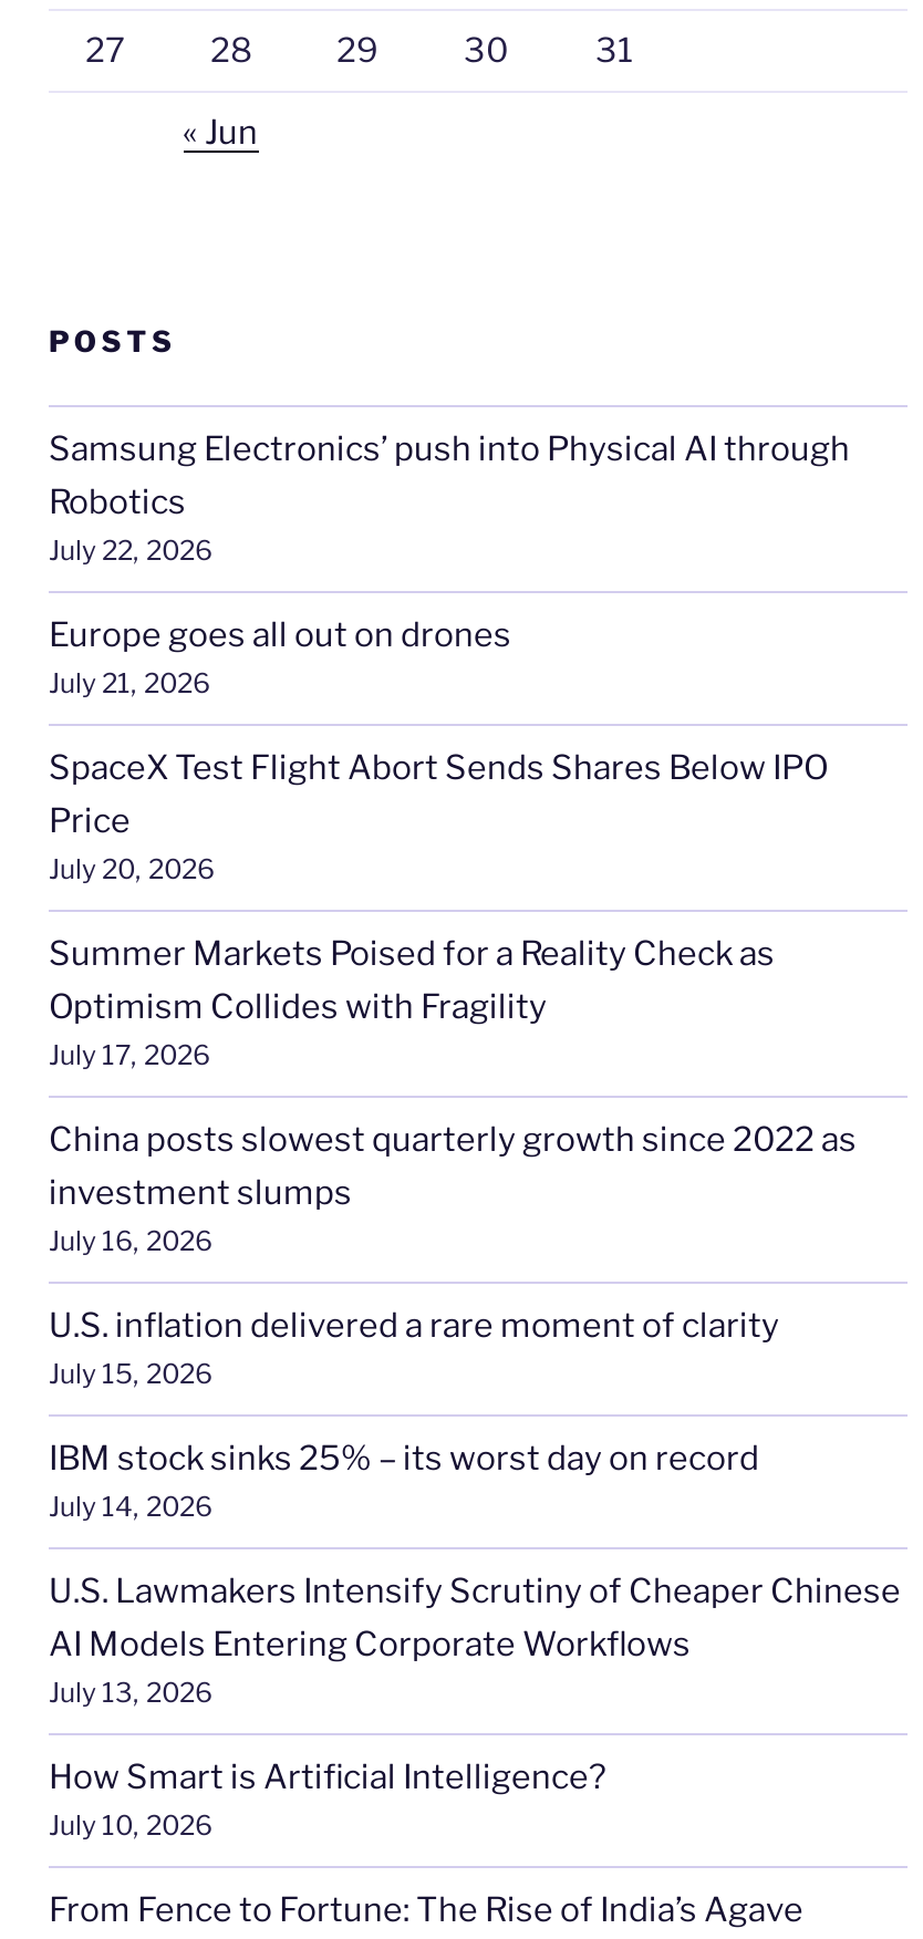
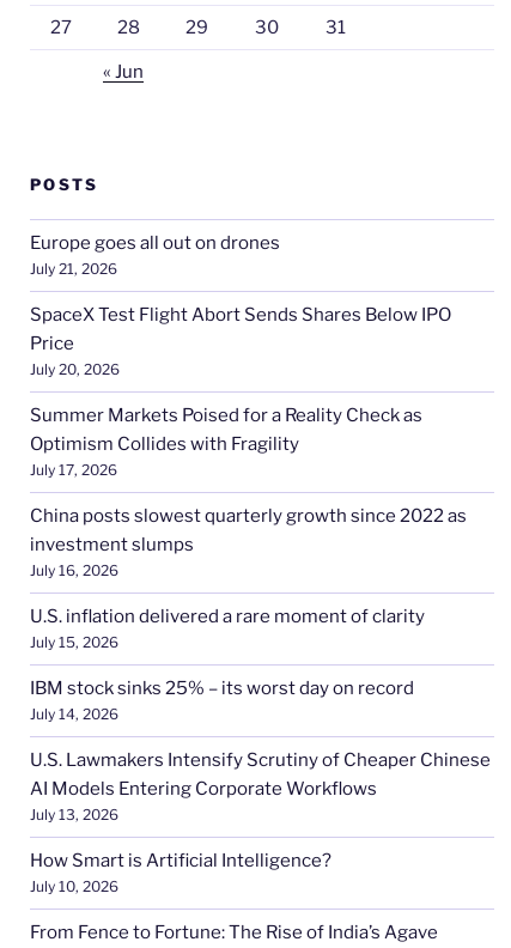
- Samsung Electronics’ push into Physical AI through
- Robotics
- July 22, 2026
